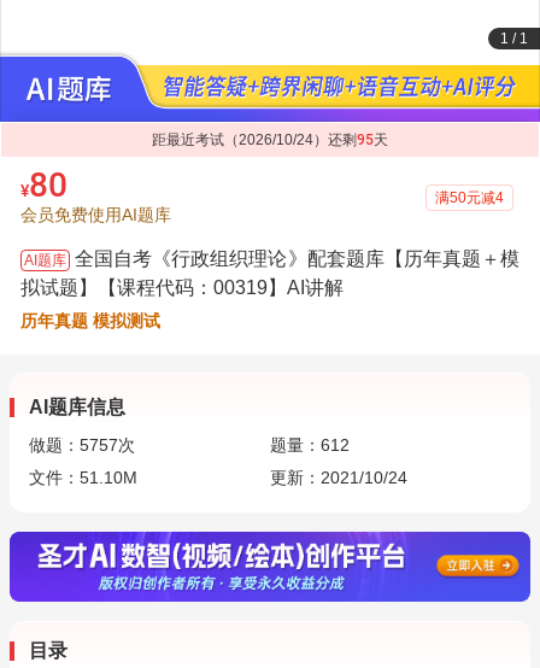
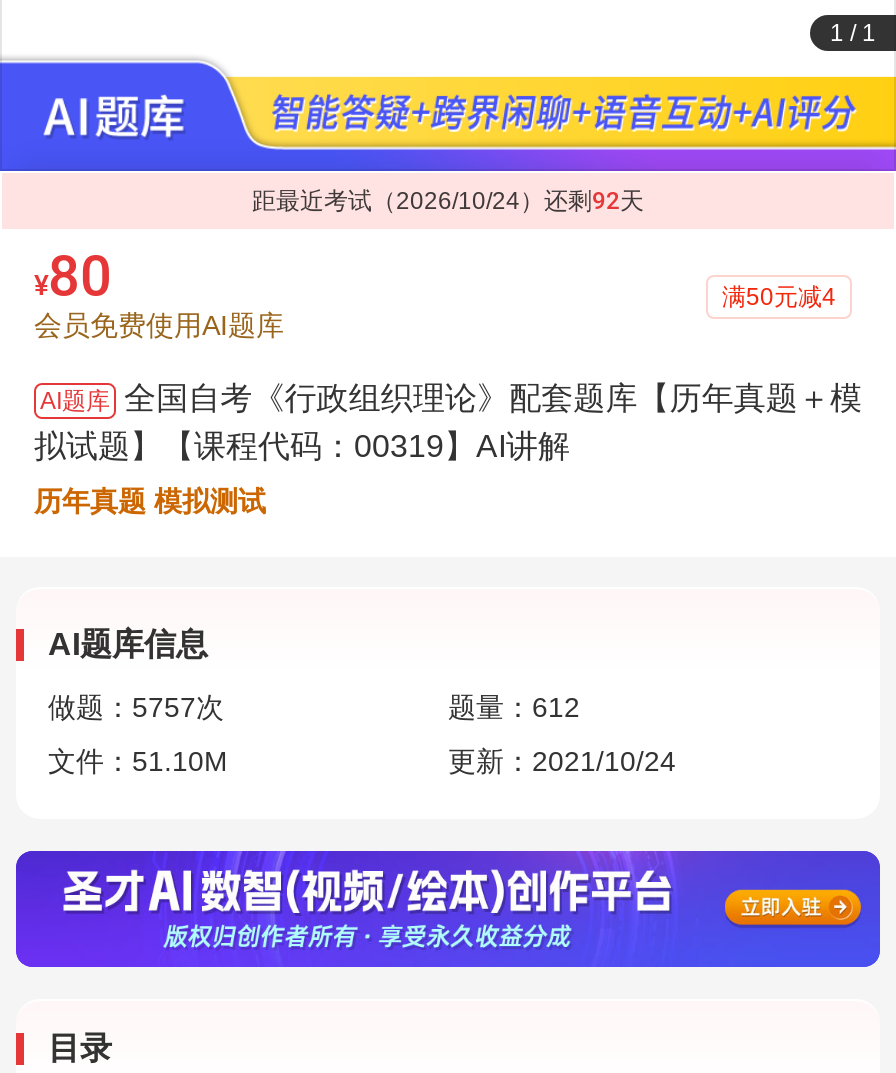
- 距最近考试（2026/10/24）还剩95天
+ 距最近考试（2026/10/24）还剩92天
